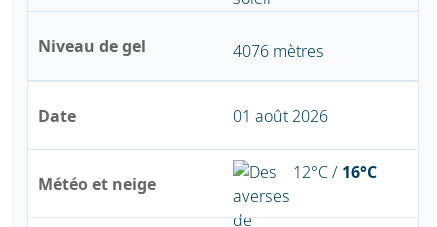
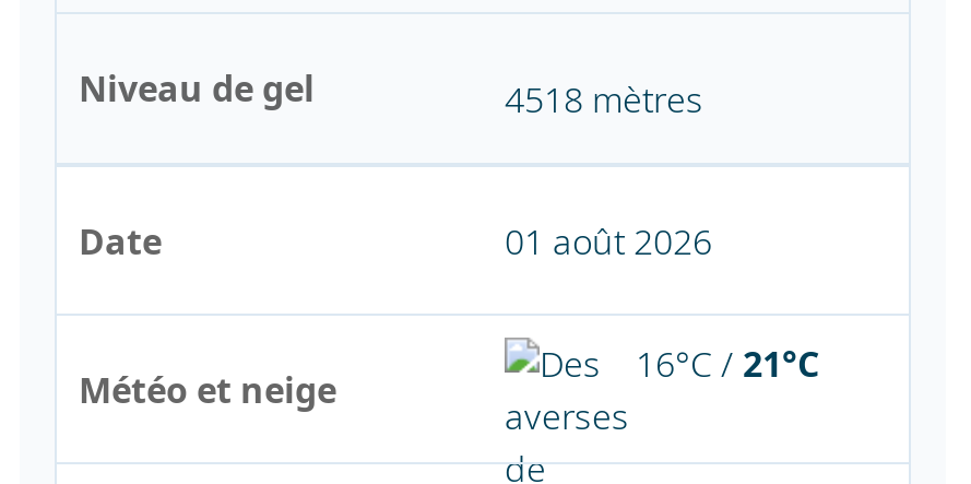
- 4076 mètres
+ 4518 mètres

- 12°C / 16°C
+ 16°C / 21°C
